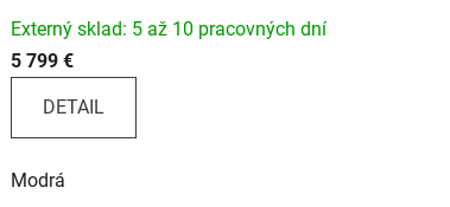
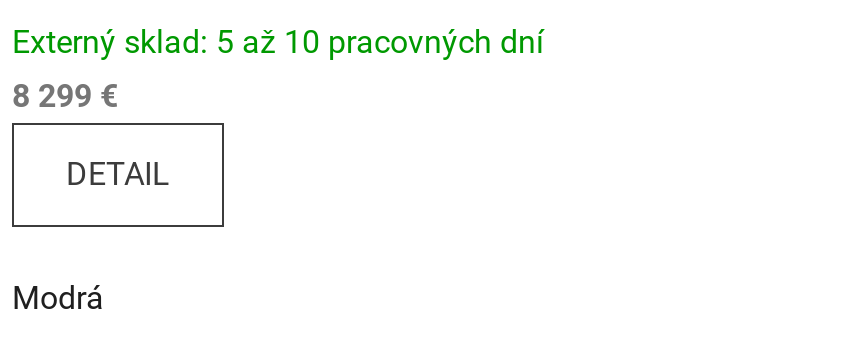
- 5 799 €
+ 8 299 €
